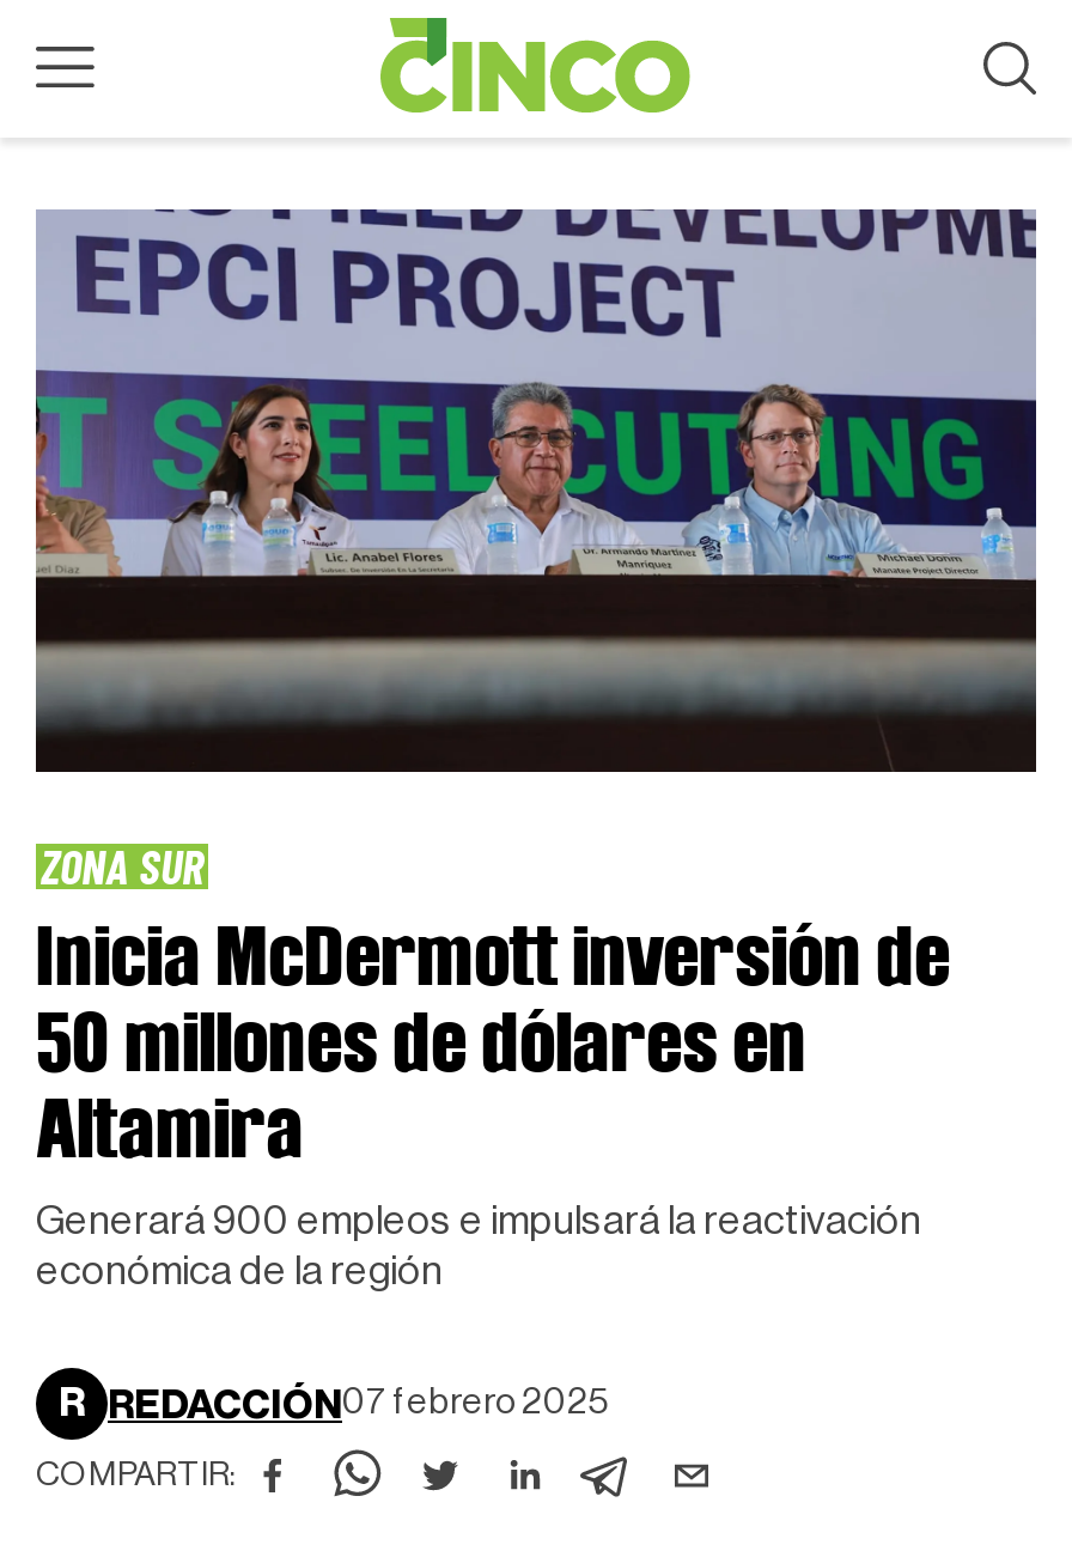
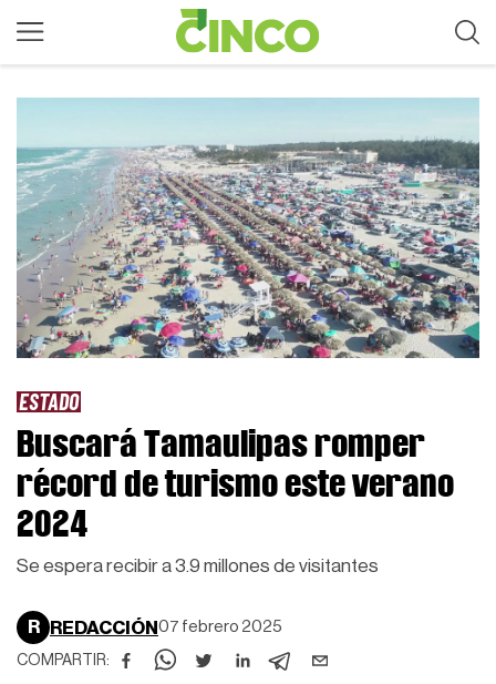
- [image]
- ZONA SUR
- Inicia McDermott inversión de
- 50 millones de dólares en
- Altamira
- Generará 900 empleos e impulsará la reactivación
- económica de la región
+ [image]
+ ESTADO
+ Buscará Tamaulipas romper
+ récord de turismo este verano
+ 2024
+ Se espera recibir a 3.9 millones de visitantes
